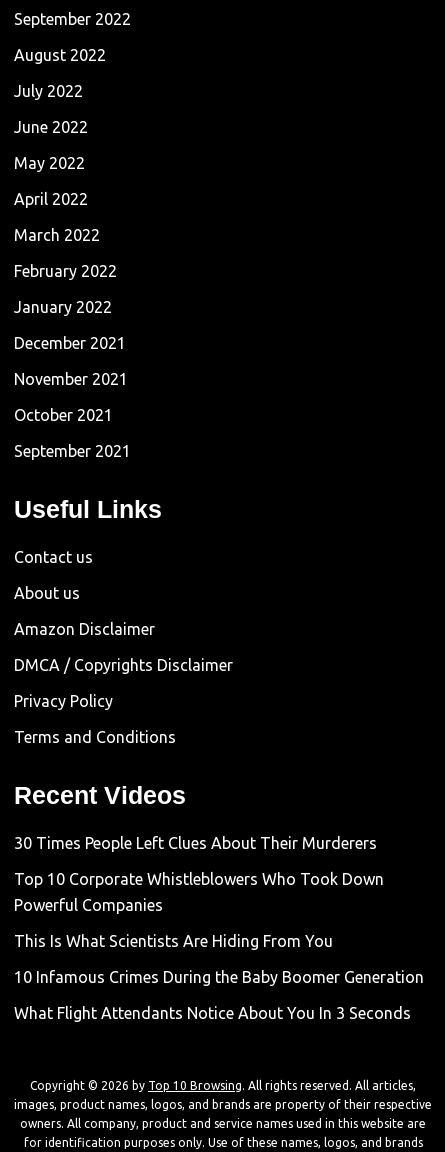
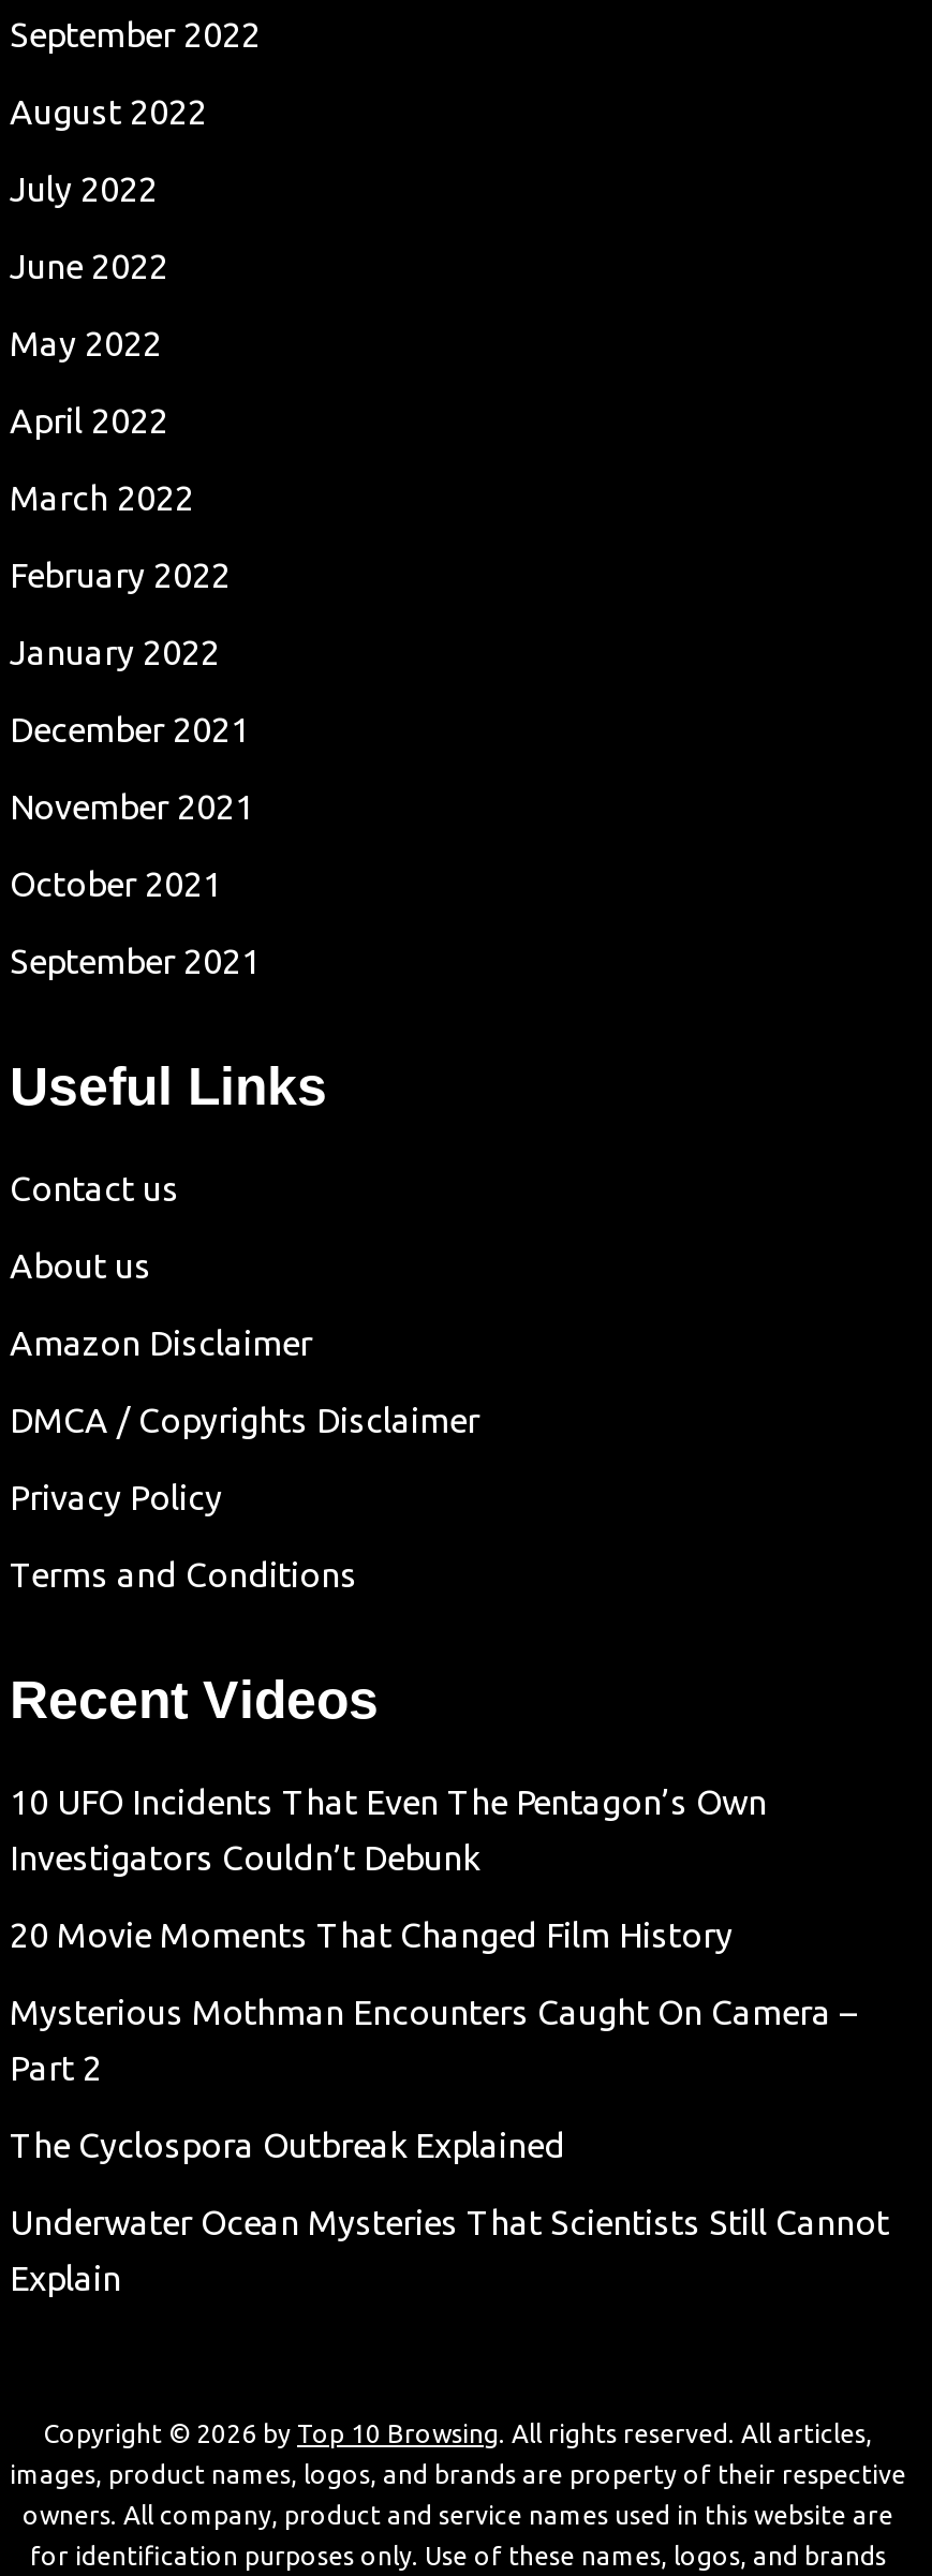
- 30 Times People Left Clues About Their Murderers
+ 10 UFO Incidents That Even The Pentagon’s Own
+ Investigators Couldn’t Debunk

- Top 10 Corporate Whistleblowers Who Took Down
- Powerful Companies
+ 20 Movie Moments That Changed Film History

- This Is What Scientists Are Hiding From You
+ Mysterious Mothman Encounters Caught On Camera –
+ Part 2

- 10 Infamous Crimes During the Baby Boomer Generation
+ The Cyclospora Outbreak Explained

- What Flight Attendants Notice About You In 3 Seconds
+ Underwater Ocean Mysteries That Scientists Still Cannot
+ Explain
